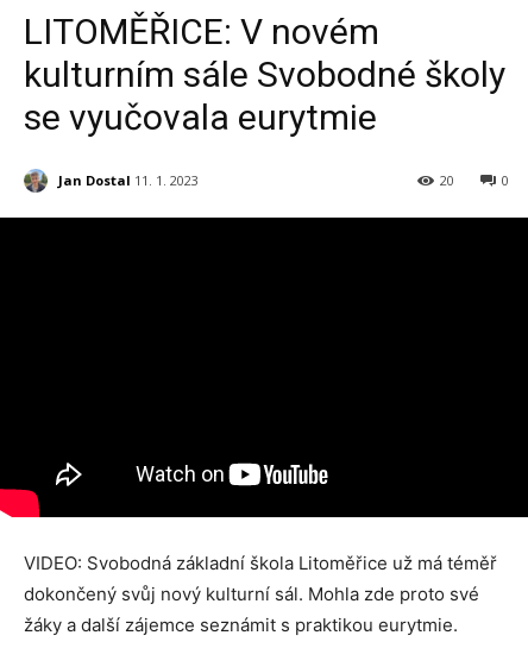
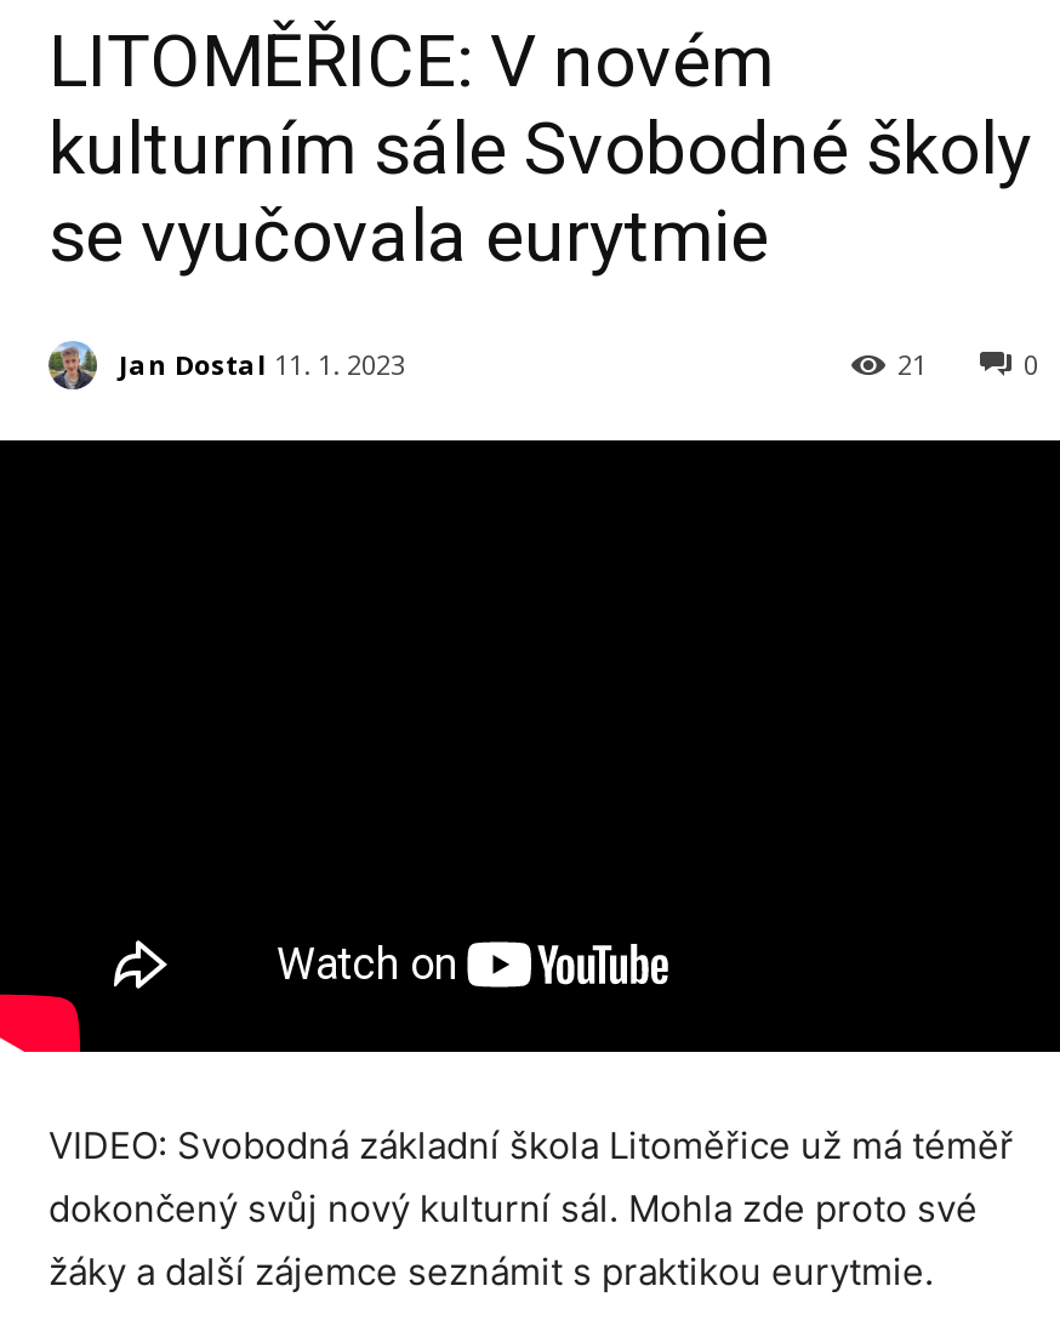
- 20
+ 21
